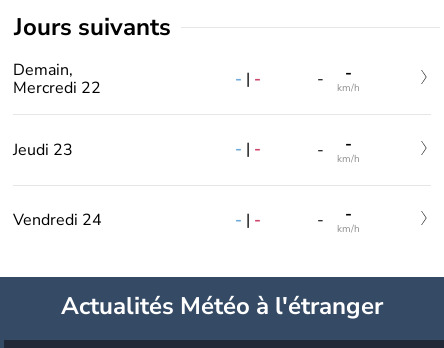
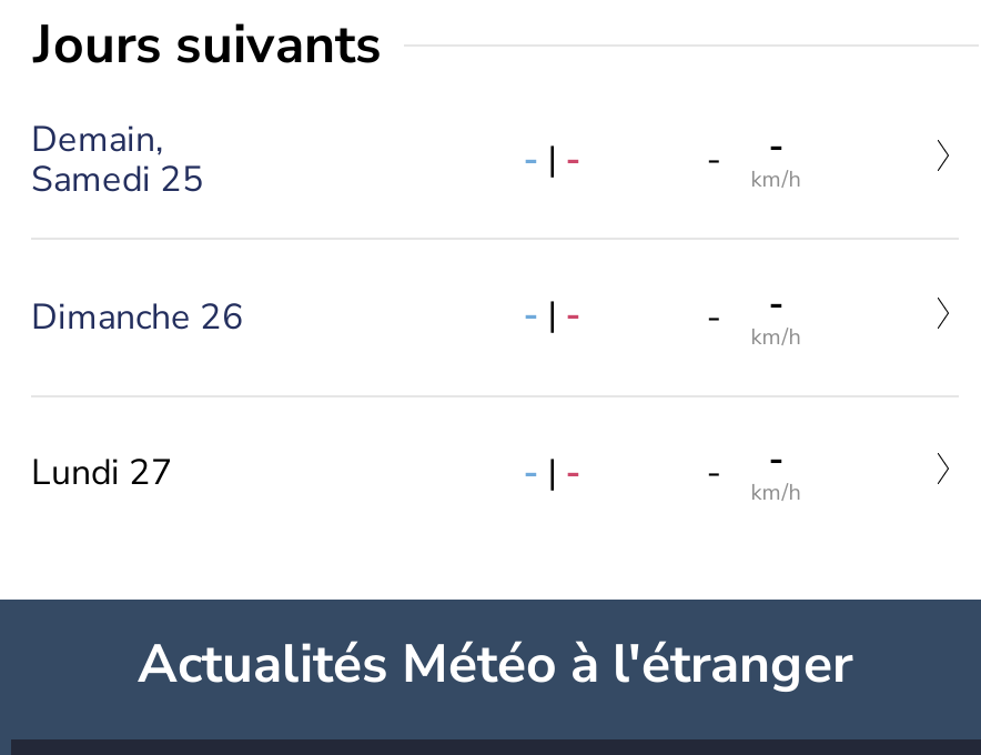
- Mercredi 22
+ Samedi 25

- Jeudi 23
+ Dimanche 26

- Vendredi 24
+ Lundi 27
